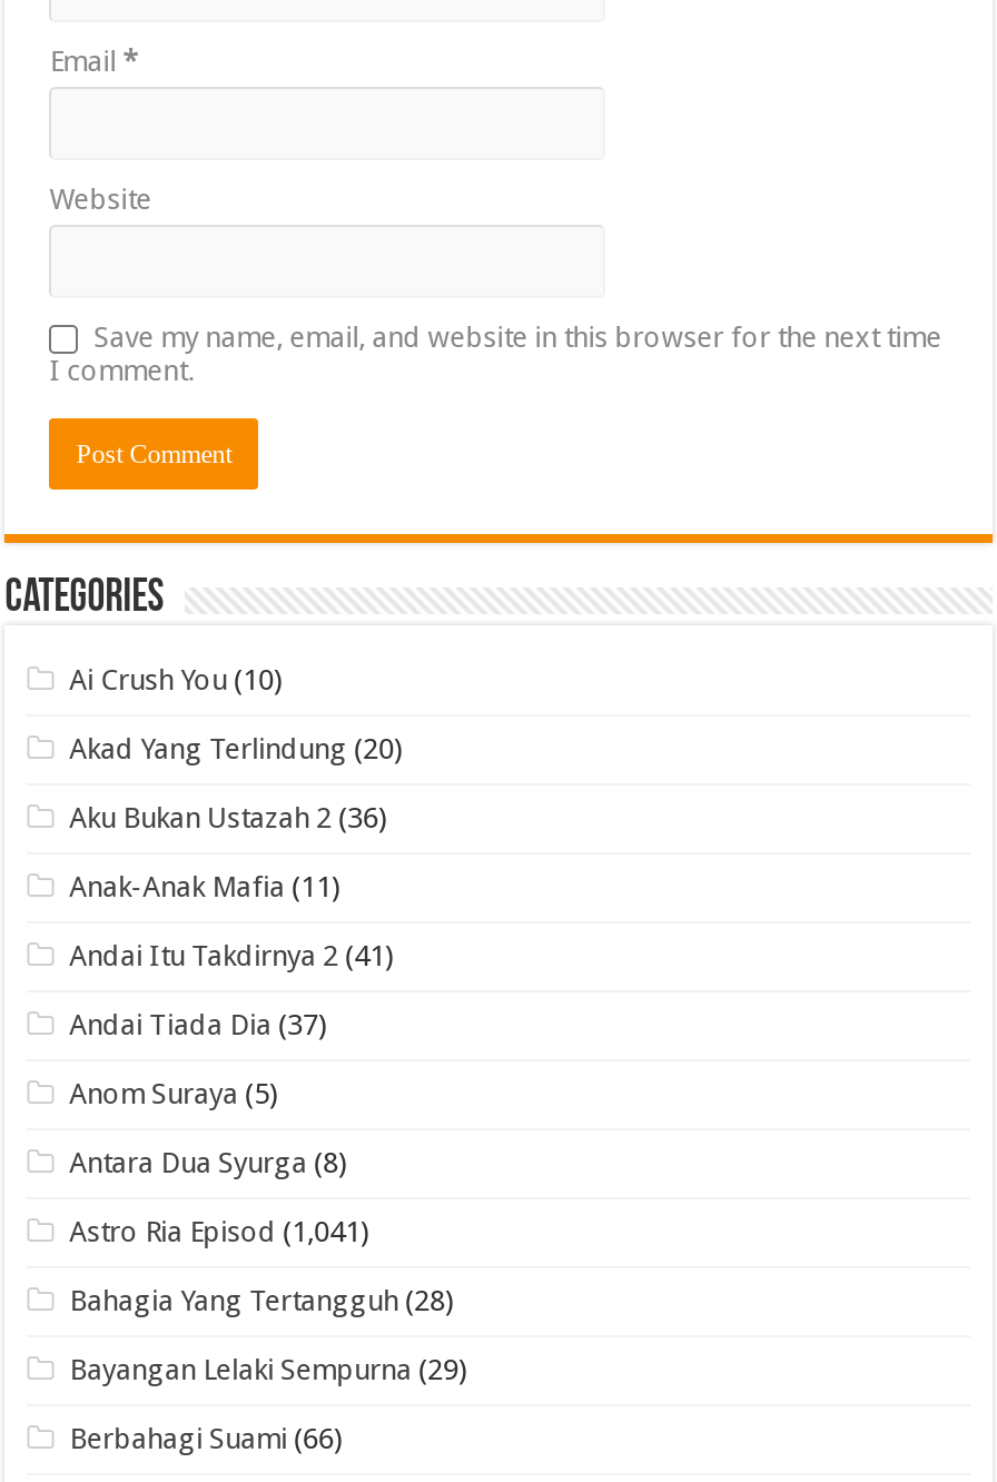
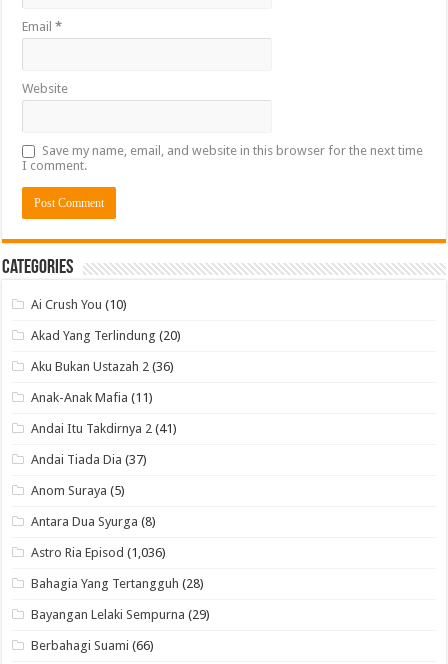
- Astro Ria Episod (1,041)
+ Astro Ria Episod (1,036)
